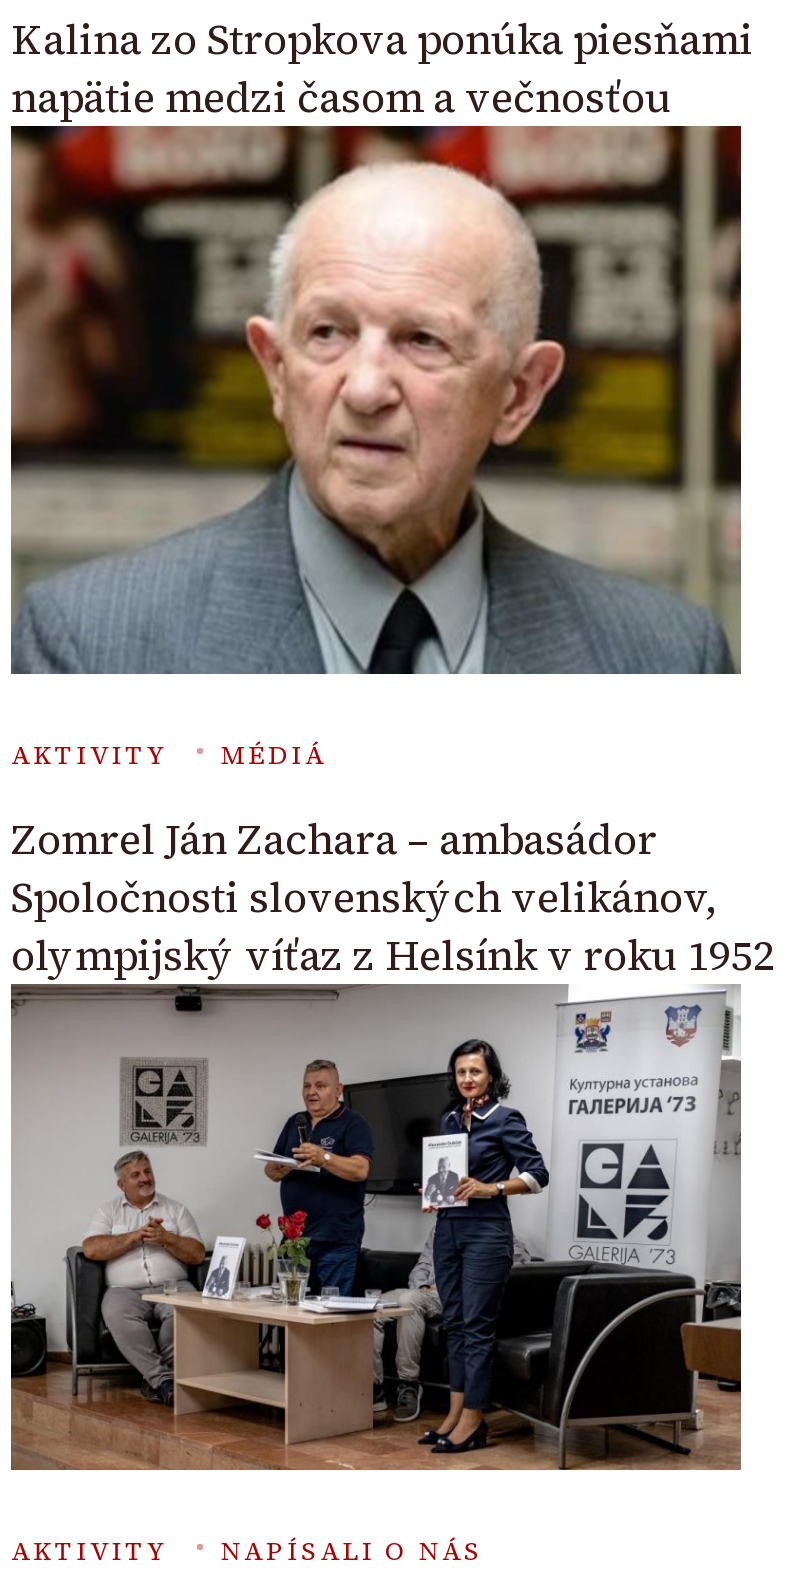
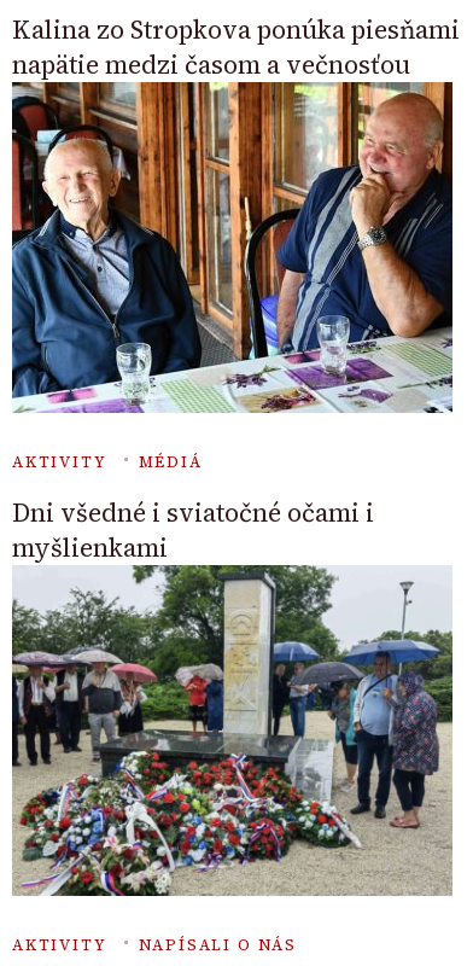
- [image]
+ [image]

- Zomrel Ján Zachara – ambasádor
- Spoločnosti slovenských velikánov,
- olympijský víťaz z Helsínk v roku 1952
+ Dni všedné i sviatočné očami i
+ myšlienkami

- [image]
+ [image]
